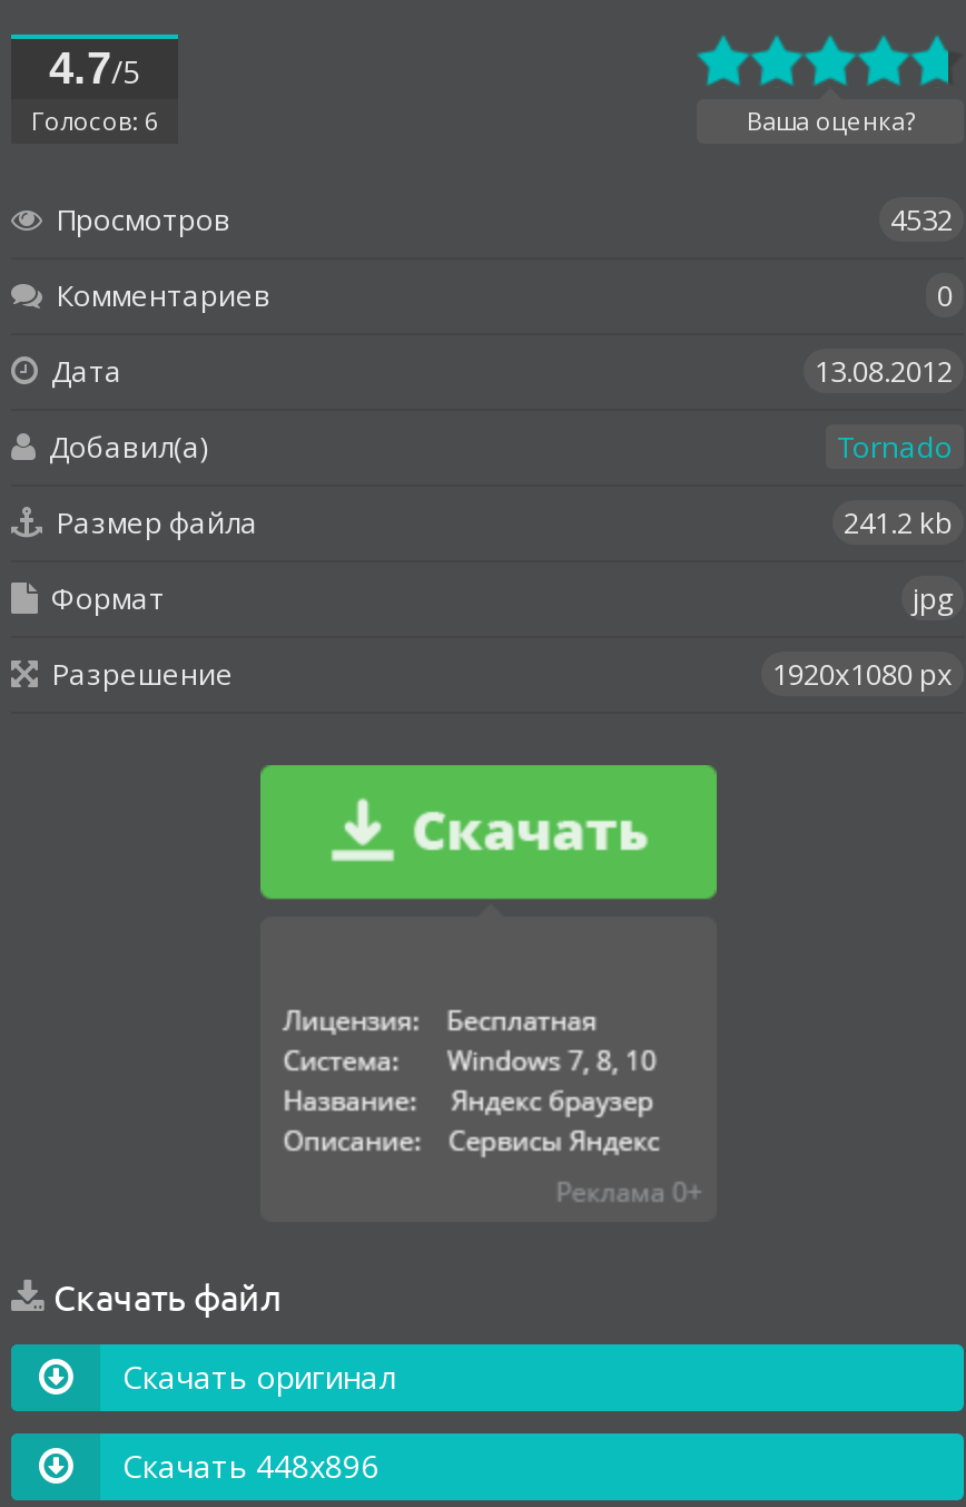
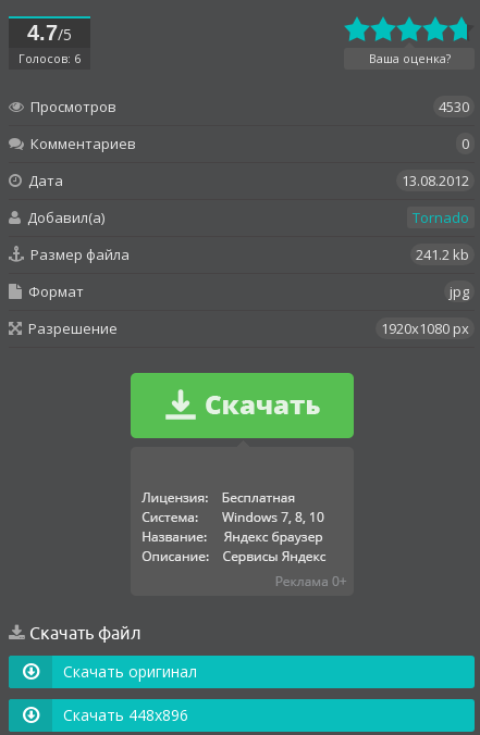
- 4532
+ 4530
